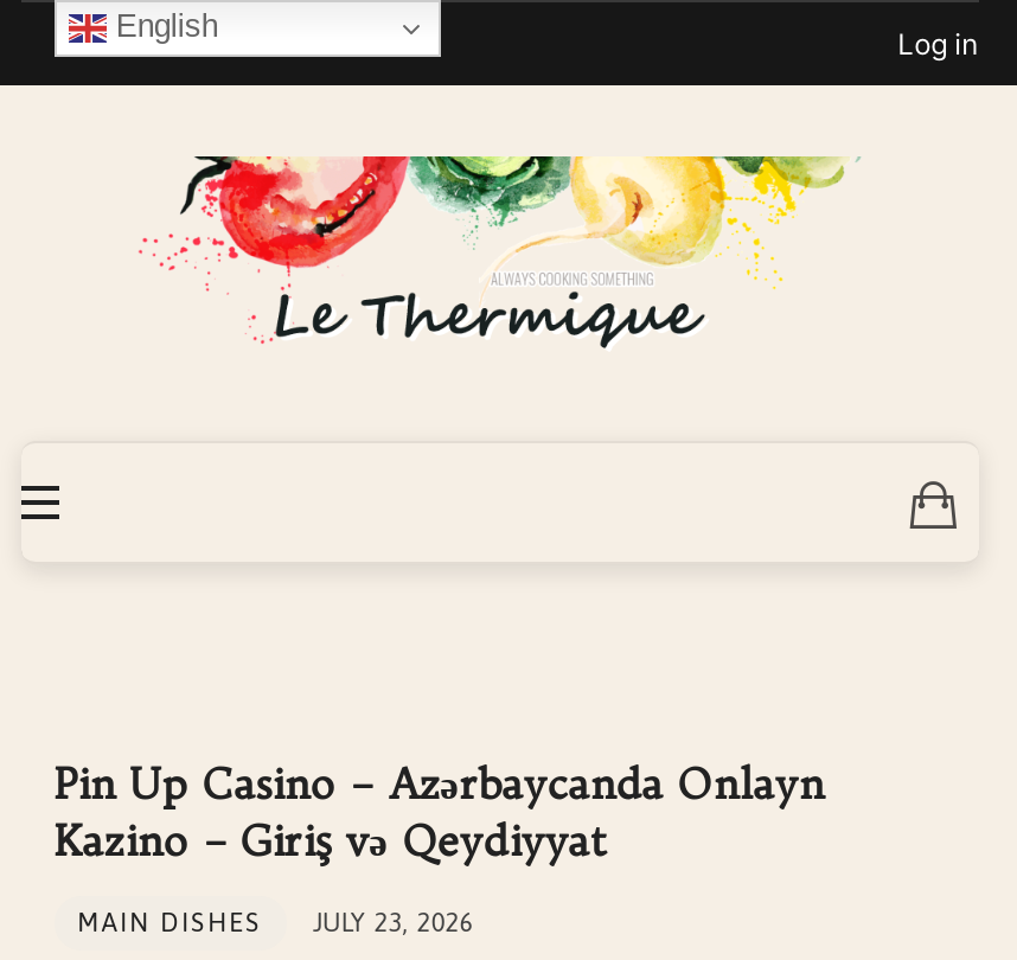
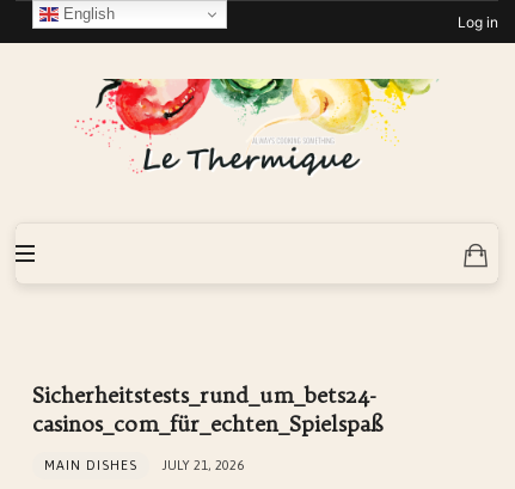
- Pin Up Casino – Azərbaycanda Onlayn
- Kazino – Giriş və Qeydiyyat
+ Sicherheitstests_rund_um_bets24-
+ casinos_com_für_echten_Spielspaß

- MAIN DISHES JULY 23, 2026
+ MAIN DISHES JULY 21, 2026
